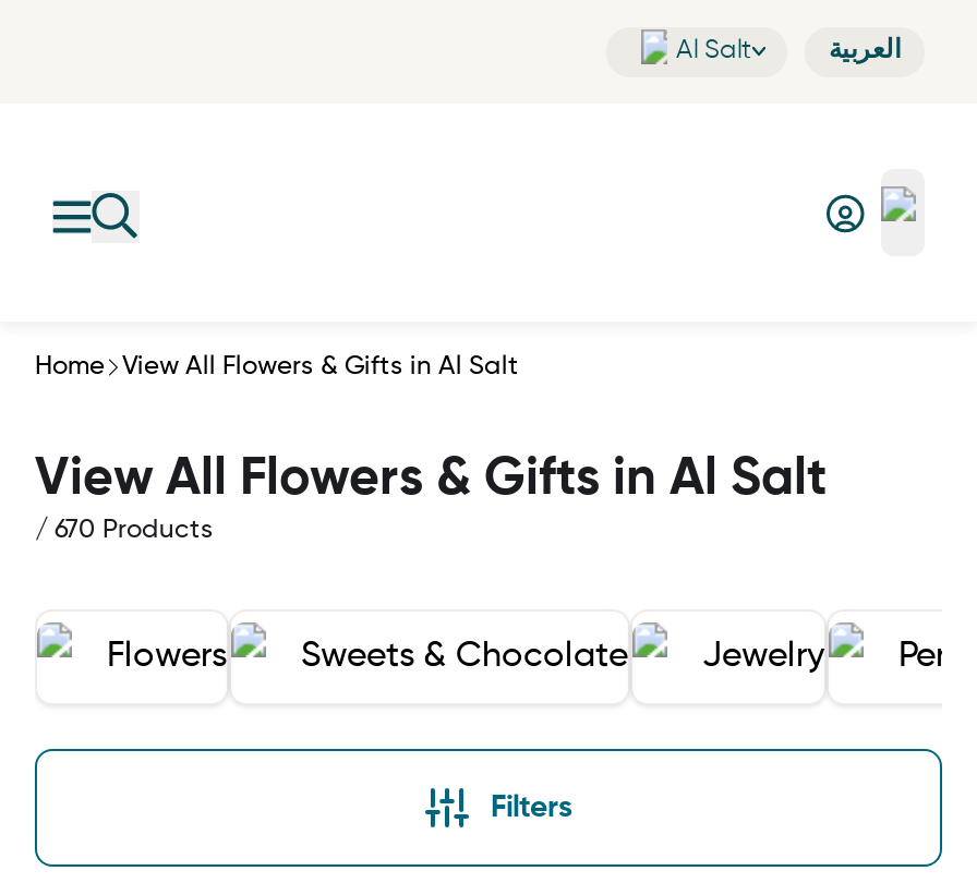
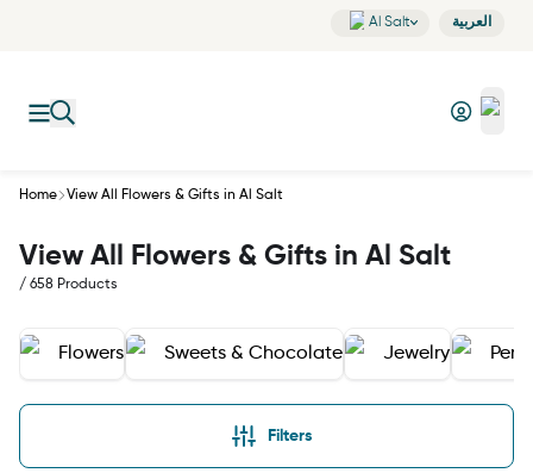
- / 670 Products
+ / 658 Products
